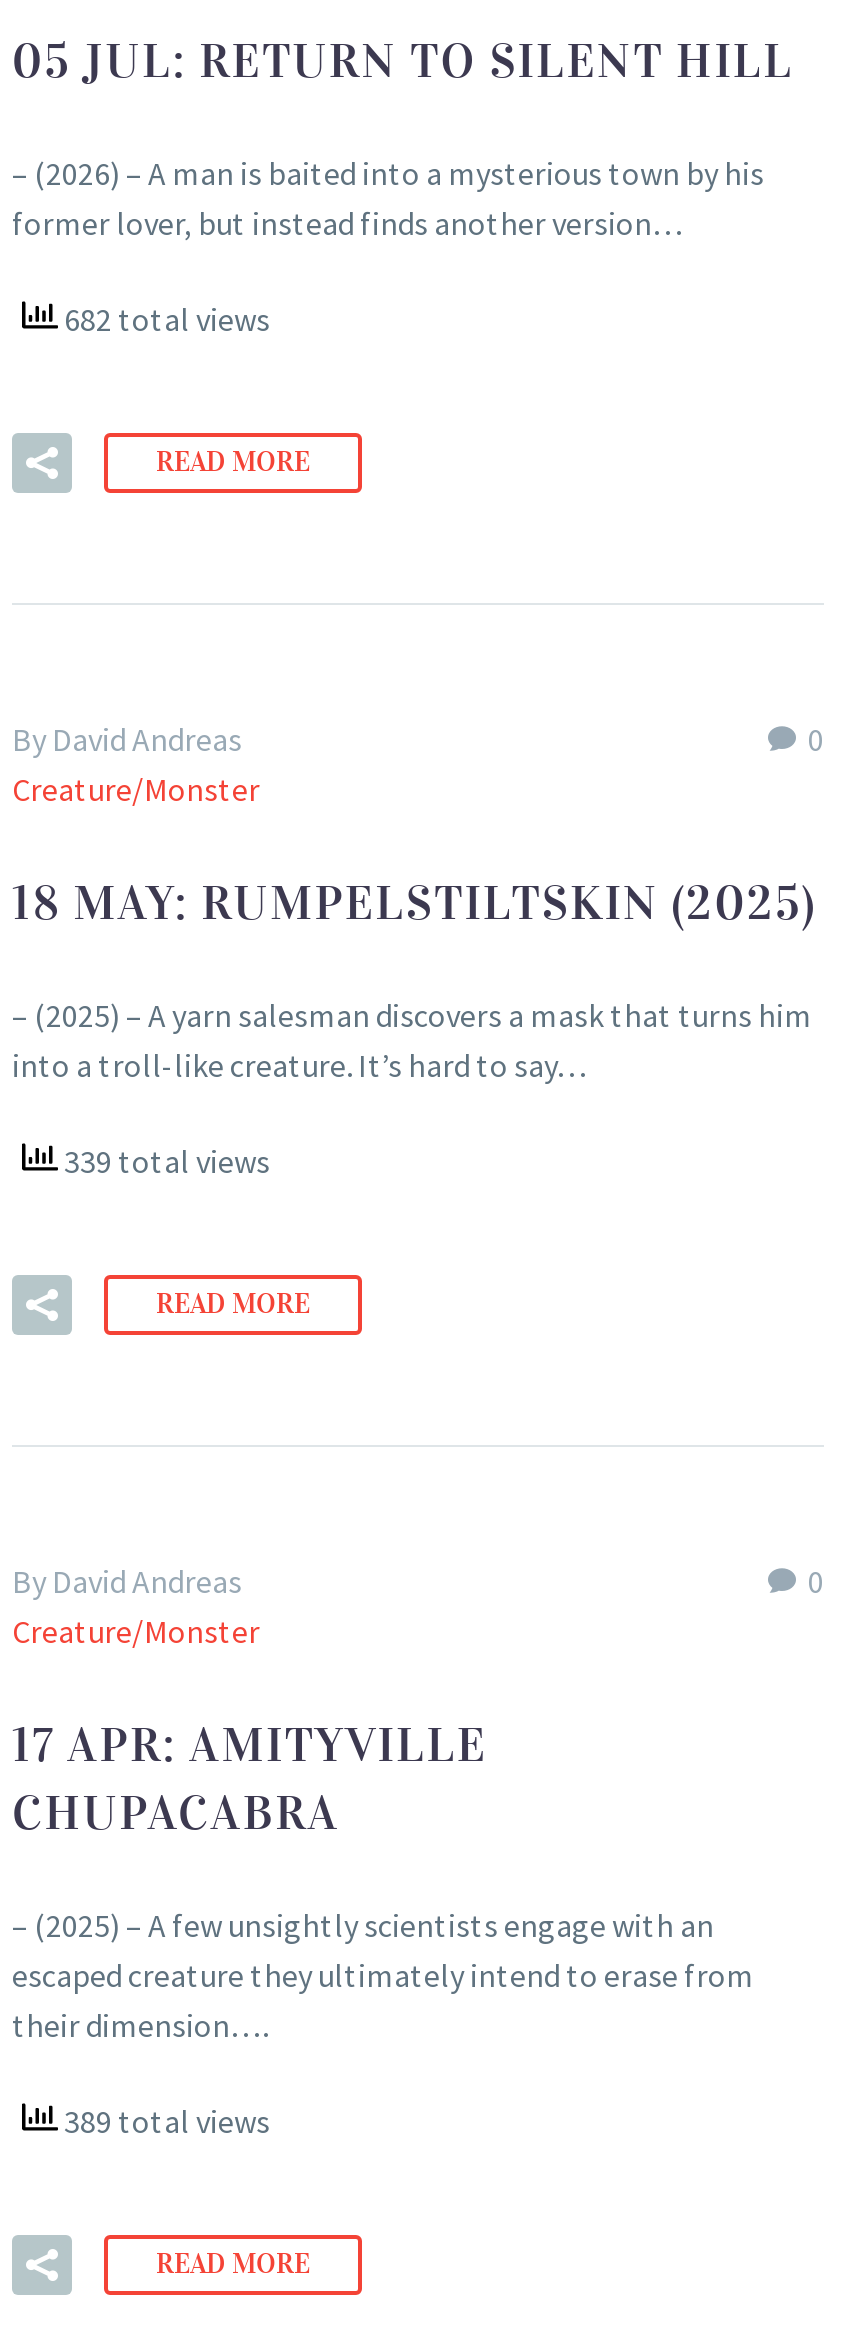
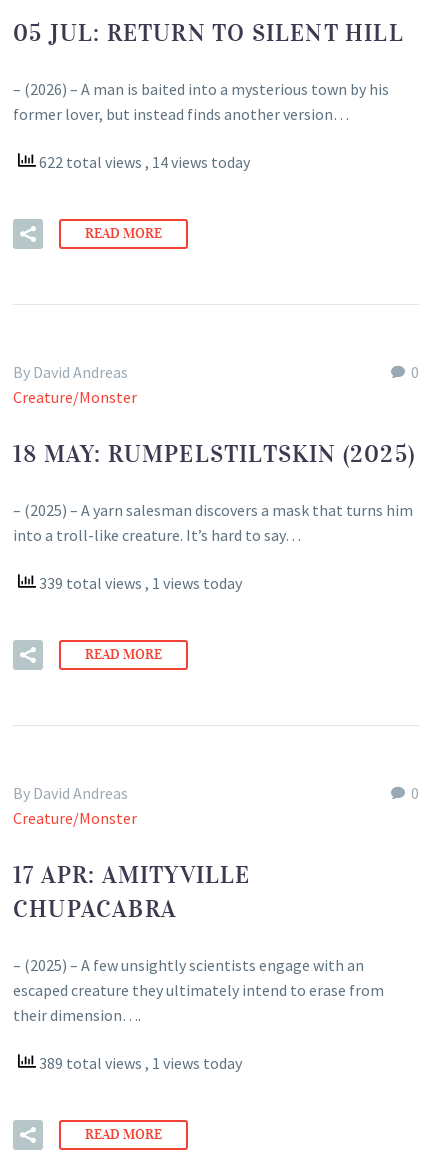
- 682 total views
+ 622 total views, 14 views today

- 339 total views
+ 339 total views, 1 views today

- 389 total views
+ 389 total views, 1 views today
